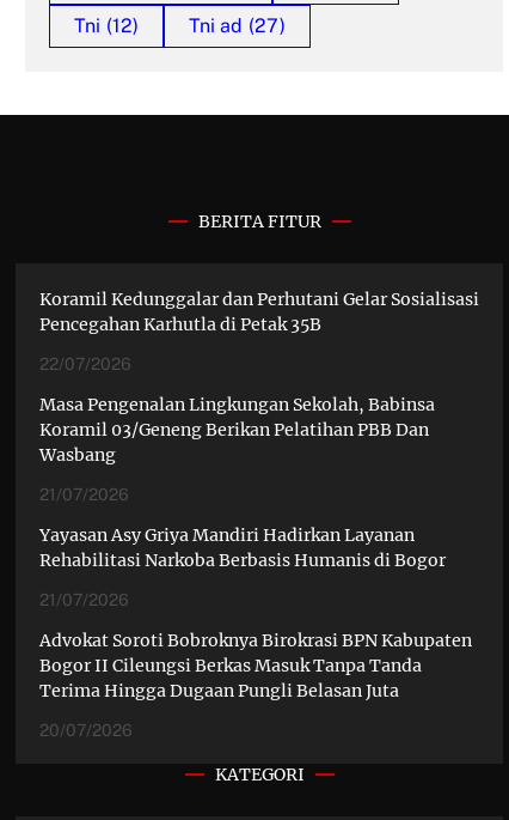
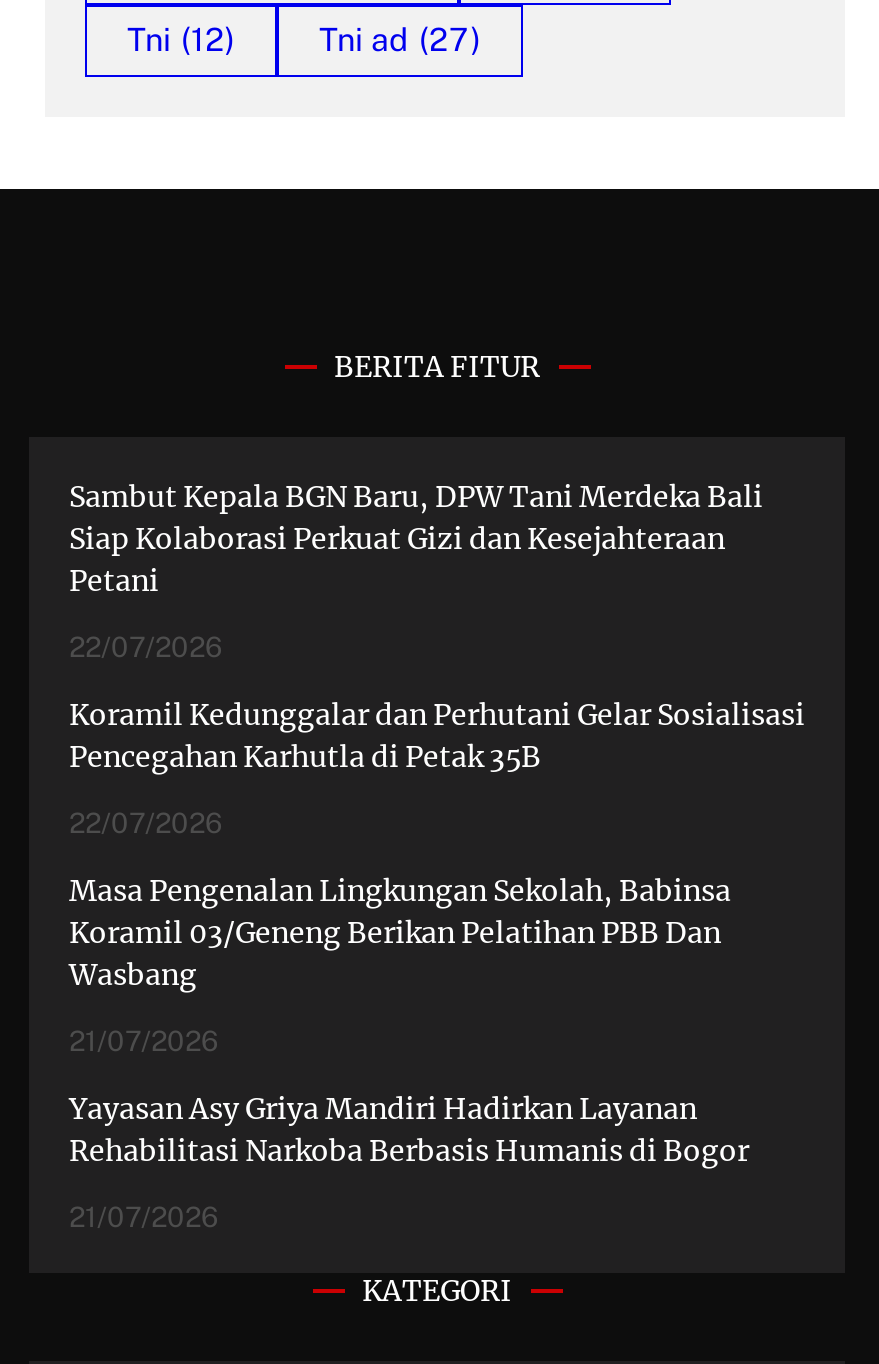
+ Sambut Kepala BGN Baru, DPW Tani Merdeka Bali
+ Siap Kolaborasi Perkuat Gizi dan Kesejahteraan
+ Petani
+ 22/07/2026

moved down: Koramil Kedunggalar dan Perhutani Gelar Sosialisasi | Pencegahan Karhutla di Petak 35B | 22/07/2026 | ... | Rehabilitasi Narkoba Berbasis Humanis di Bogor | 21/07/2026

- Advokat Soroti Bobroknya Birokrasi BPN Kabupaten
- Bogor II Cileungsi Berkas Masuk Tanpa Tanda
- Terima Hingga Dugaan Pungli Belasan Juta
- 20/07/2026
